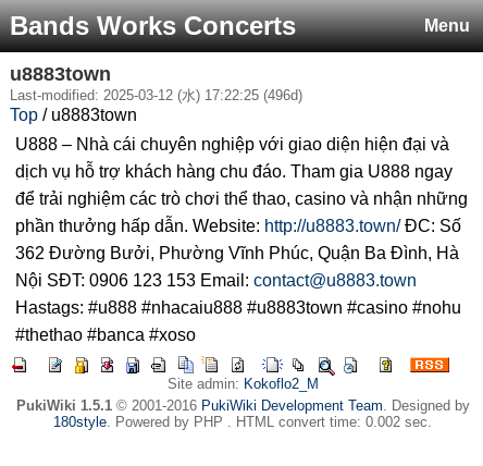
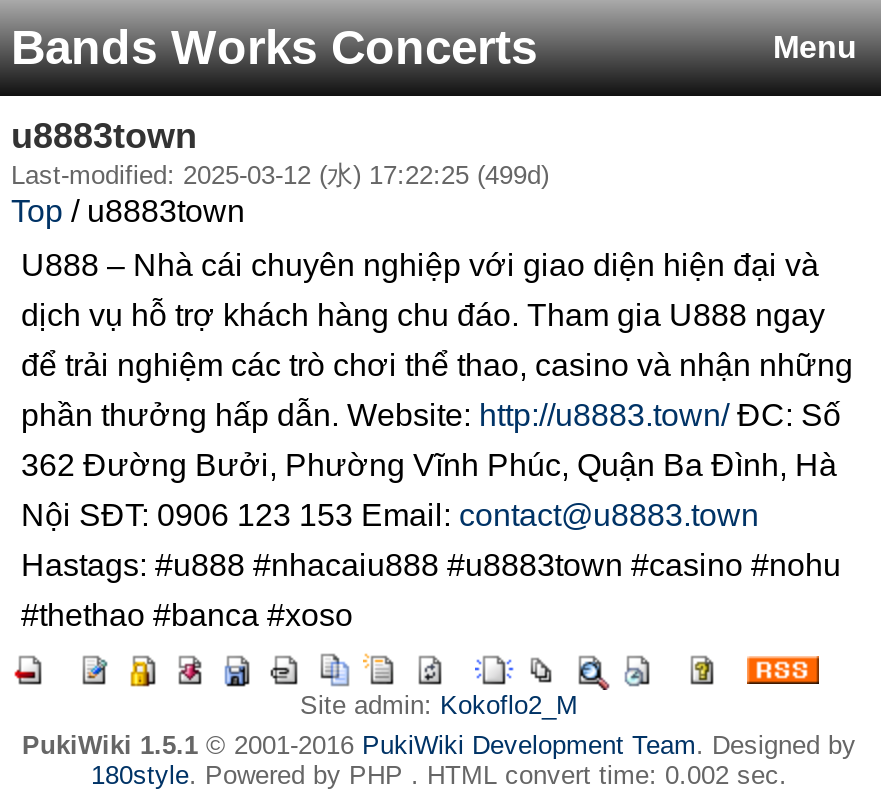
- Last-modified: 2025-03-12 (水) 17:22:25 (496d)
+ Last-modified: 2025-03-12 (水) 17:22:25 (499d)
